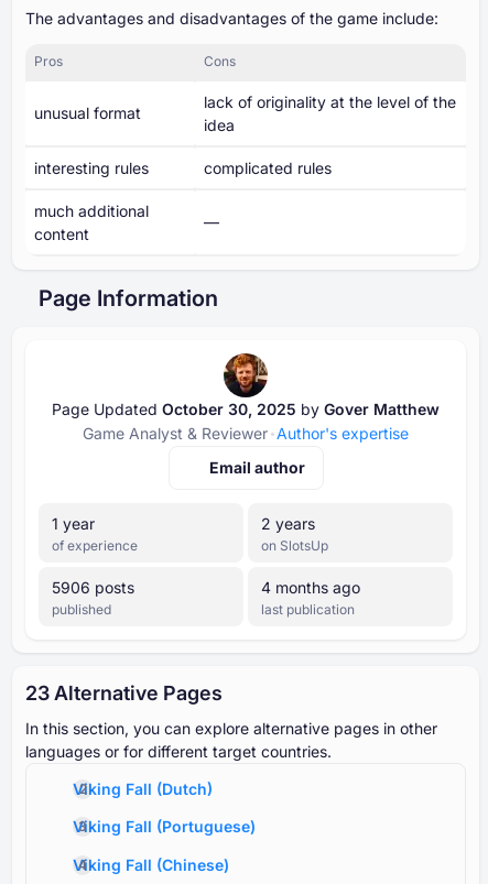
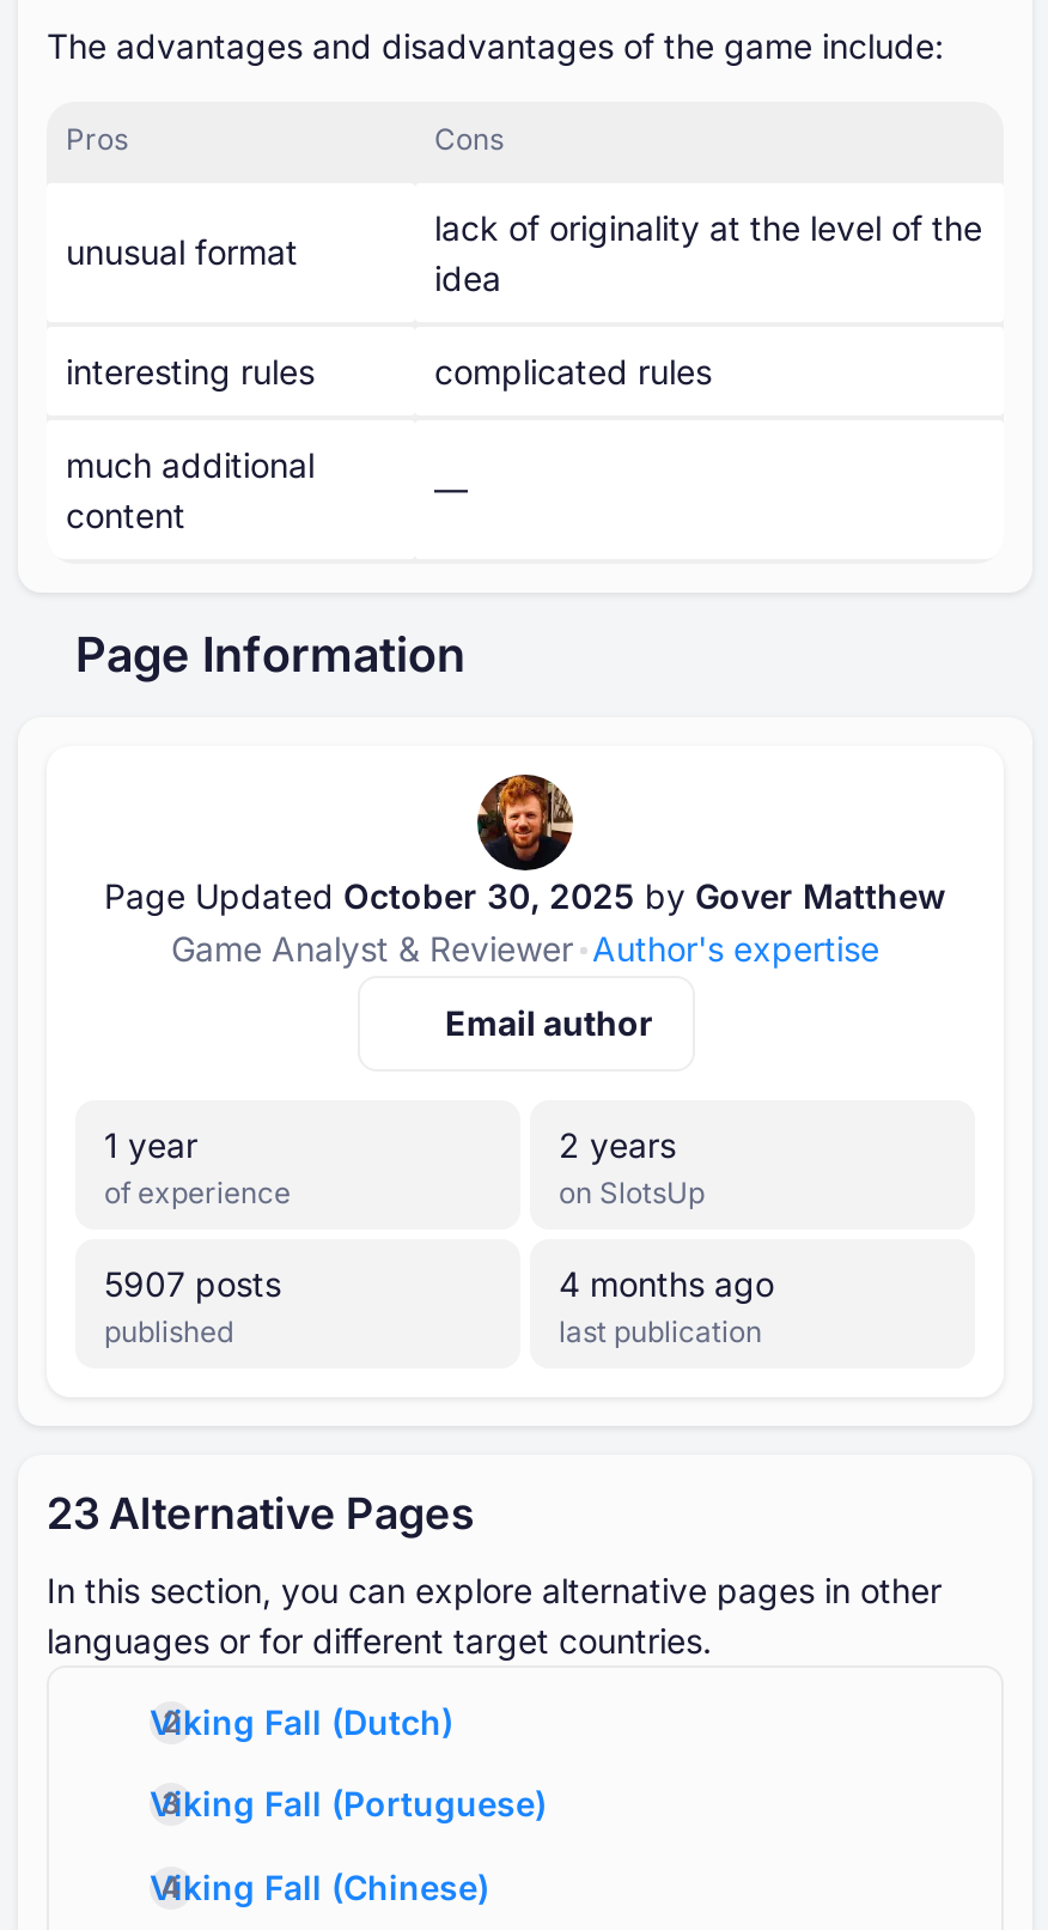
- 5906 posts
+ 5907 posts
